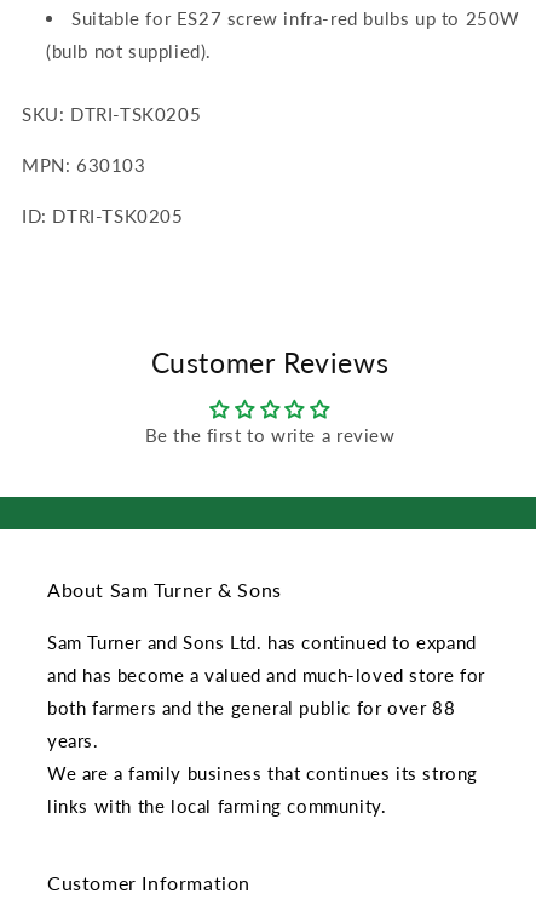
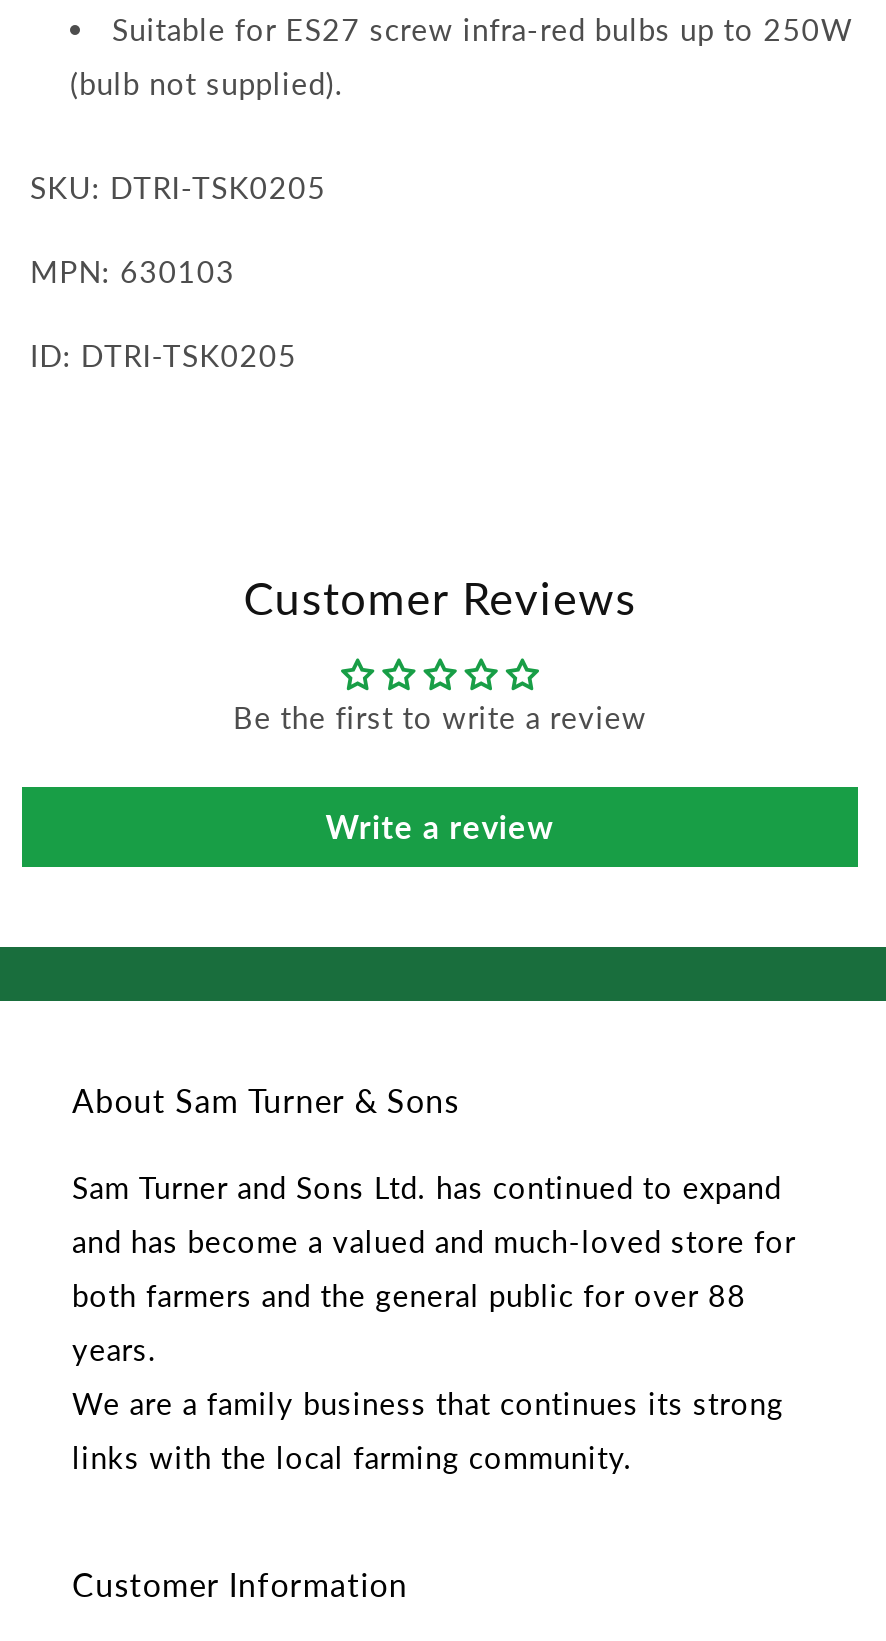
+ Write a review
